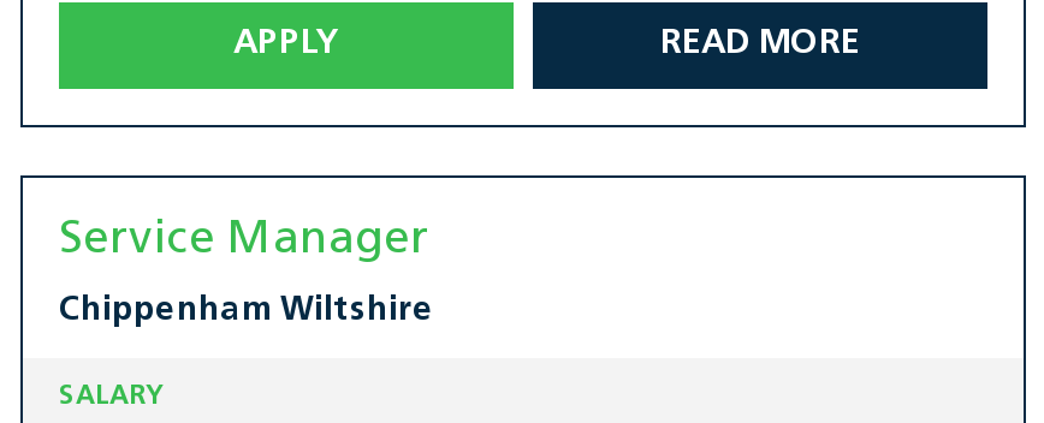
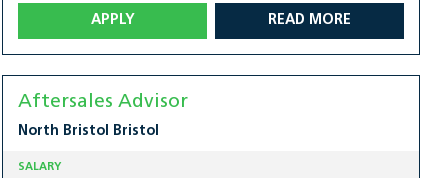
- Service Manager
+ Aftersales Advisor

- Chippenham Wiltshire
+ North Bristol Bristol
